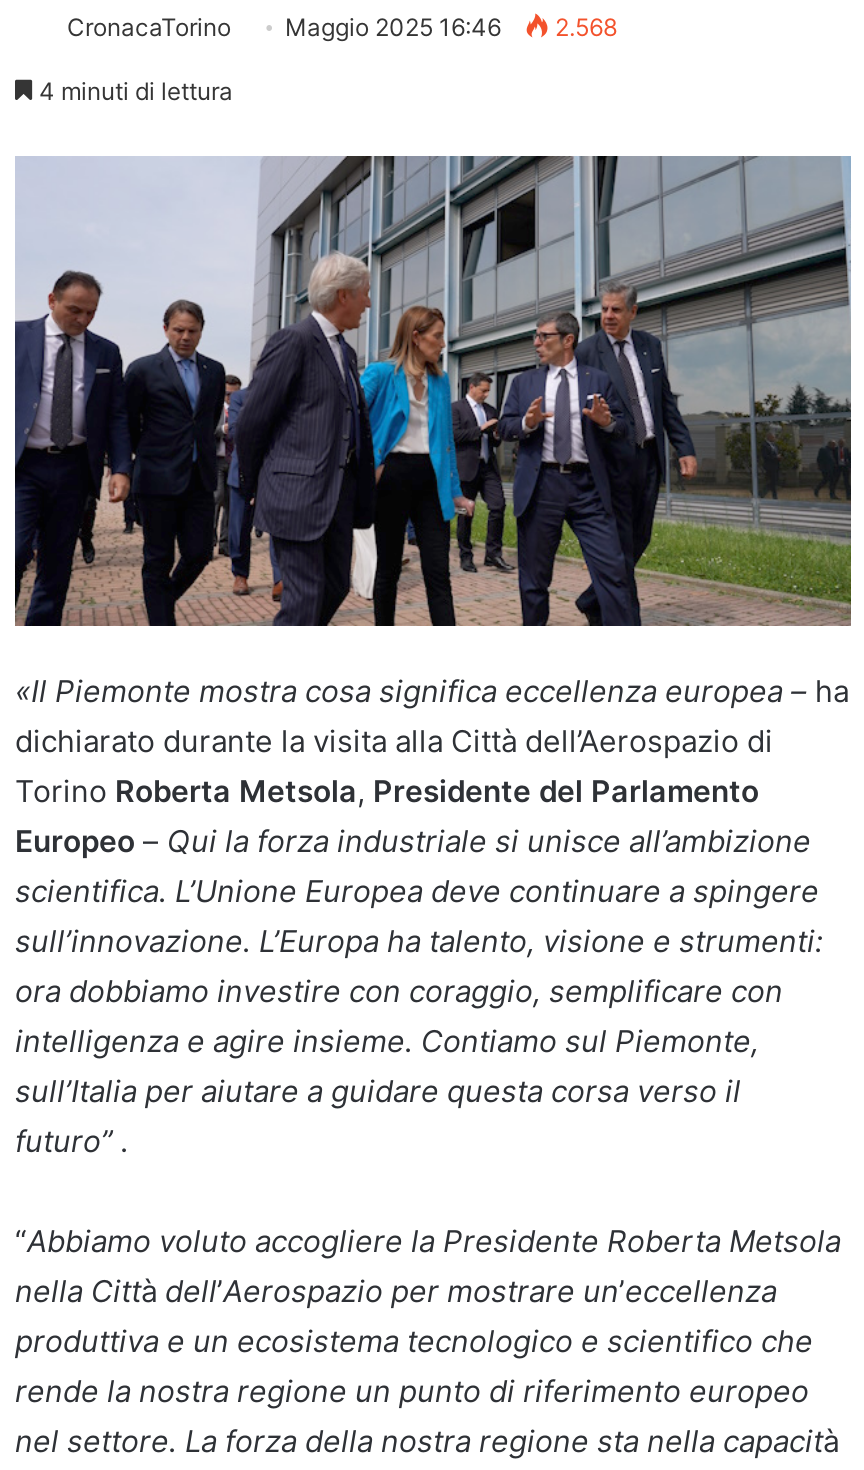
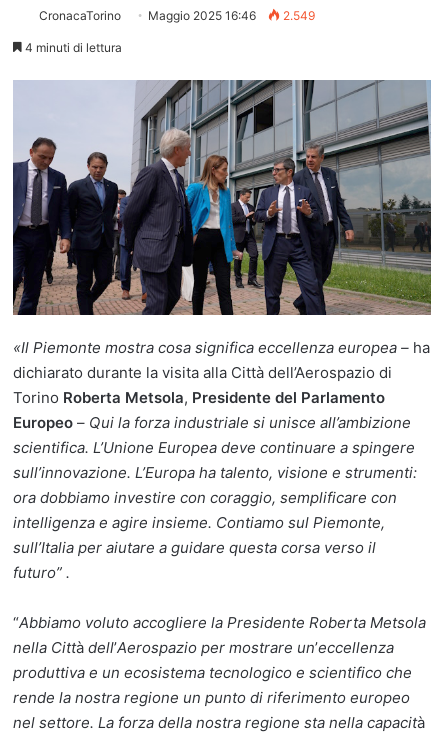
- CronacaTorino Maggio 2025 16:46 2.568
+ CronacaTorino Maggio 2025 16:46 2.549
